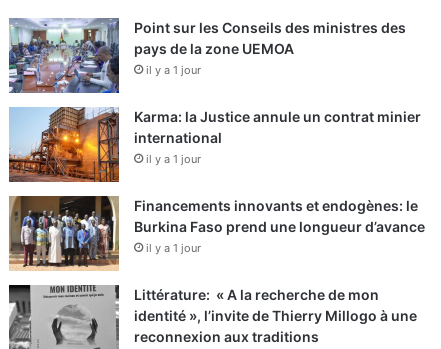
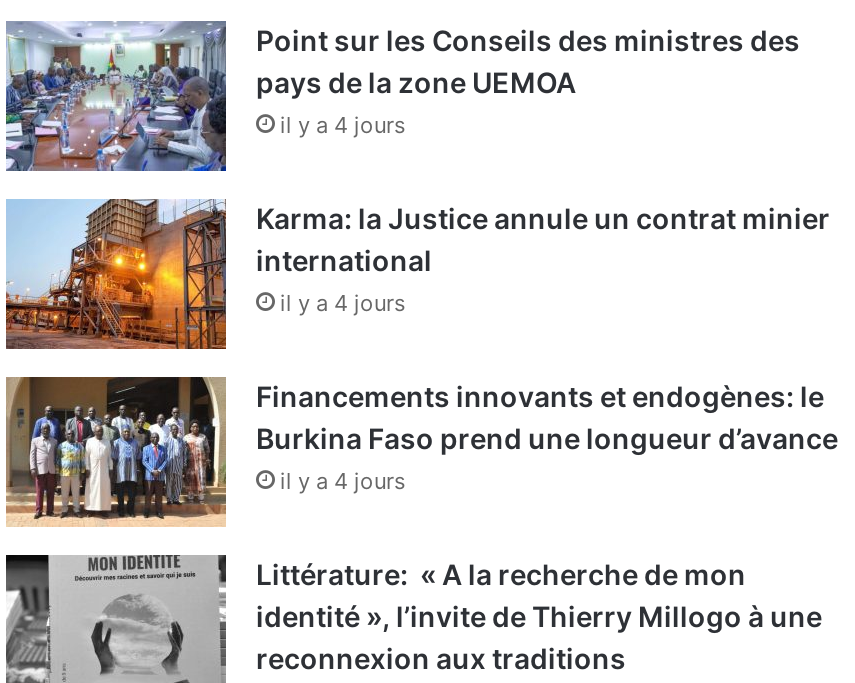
- il y a 1 jour
+ il y a 4 jours

- il y a 1 jour
+ il y a 4 jours

- il y a 1 jour
+ il y a 4 jours
